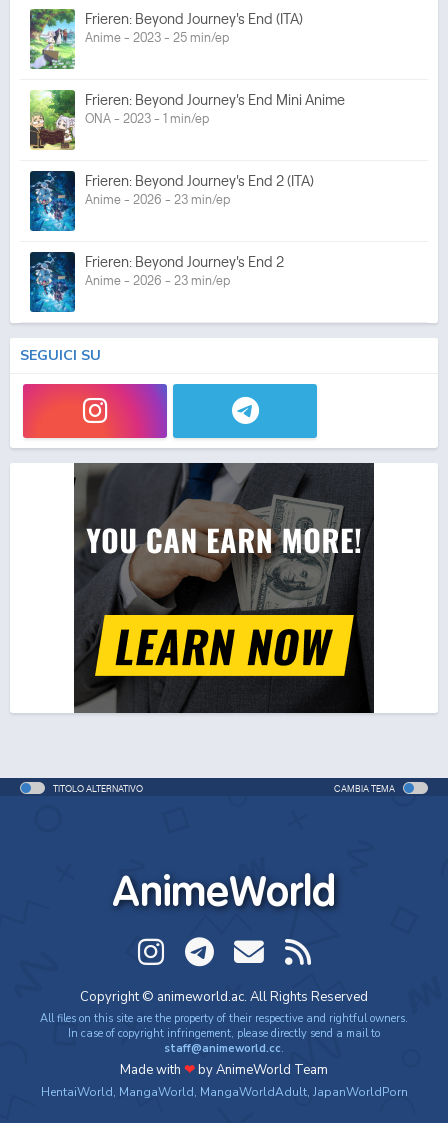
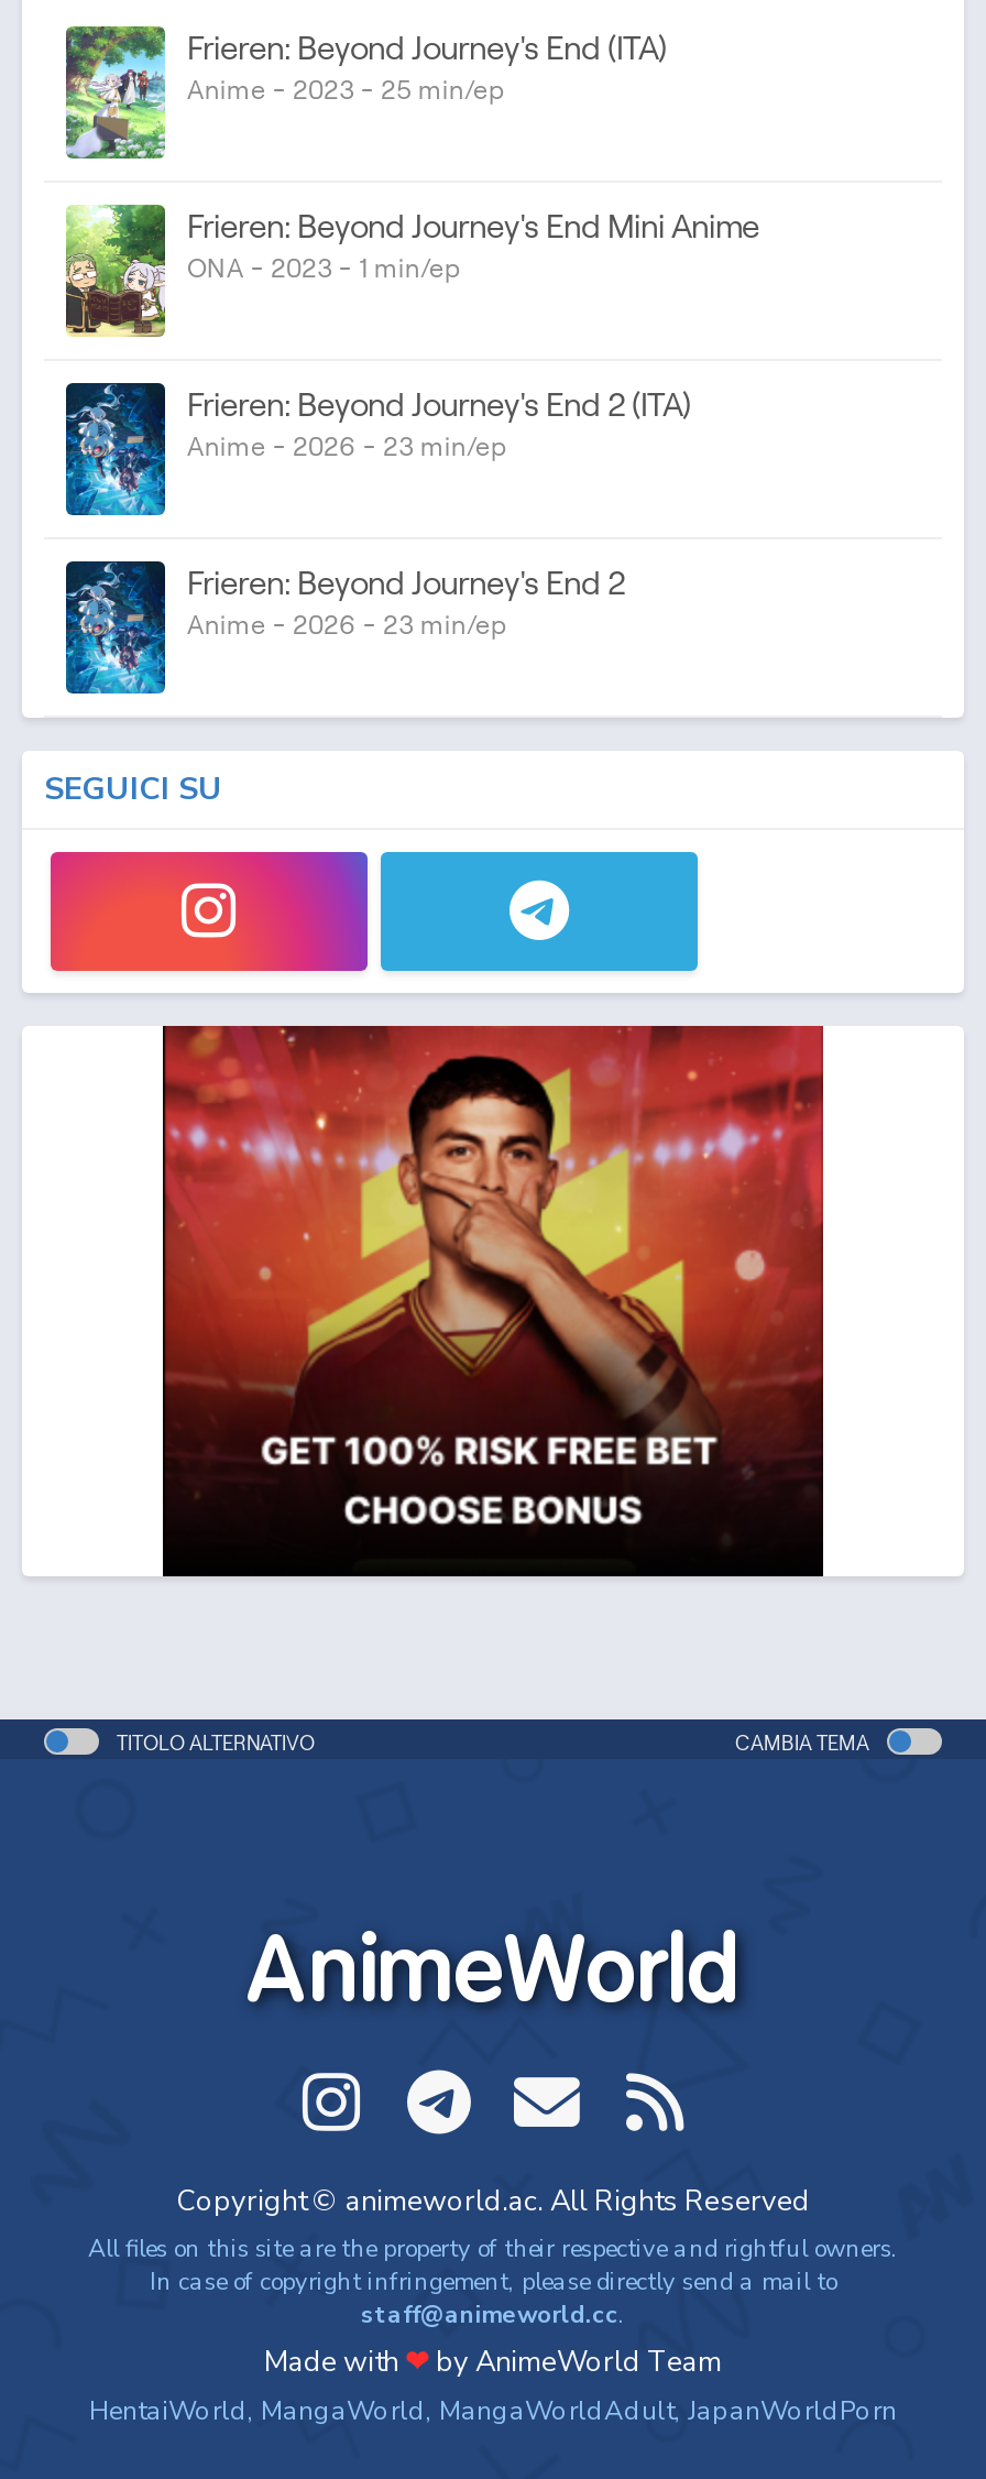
- [image]
+ [image]
